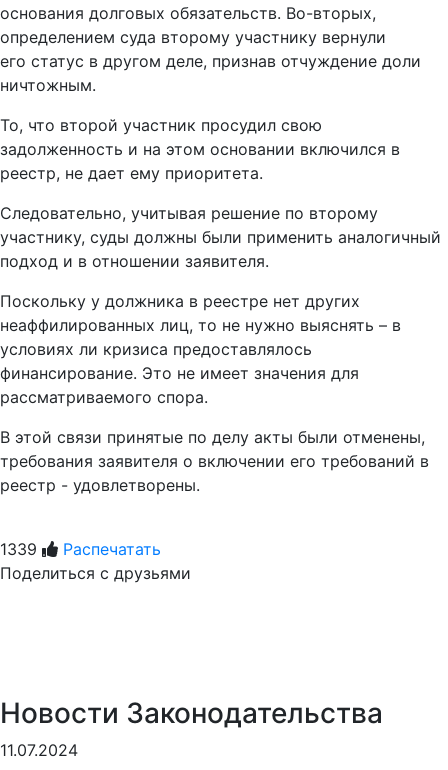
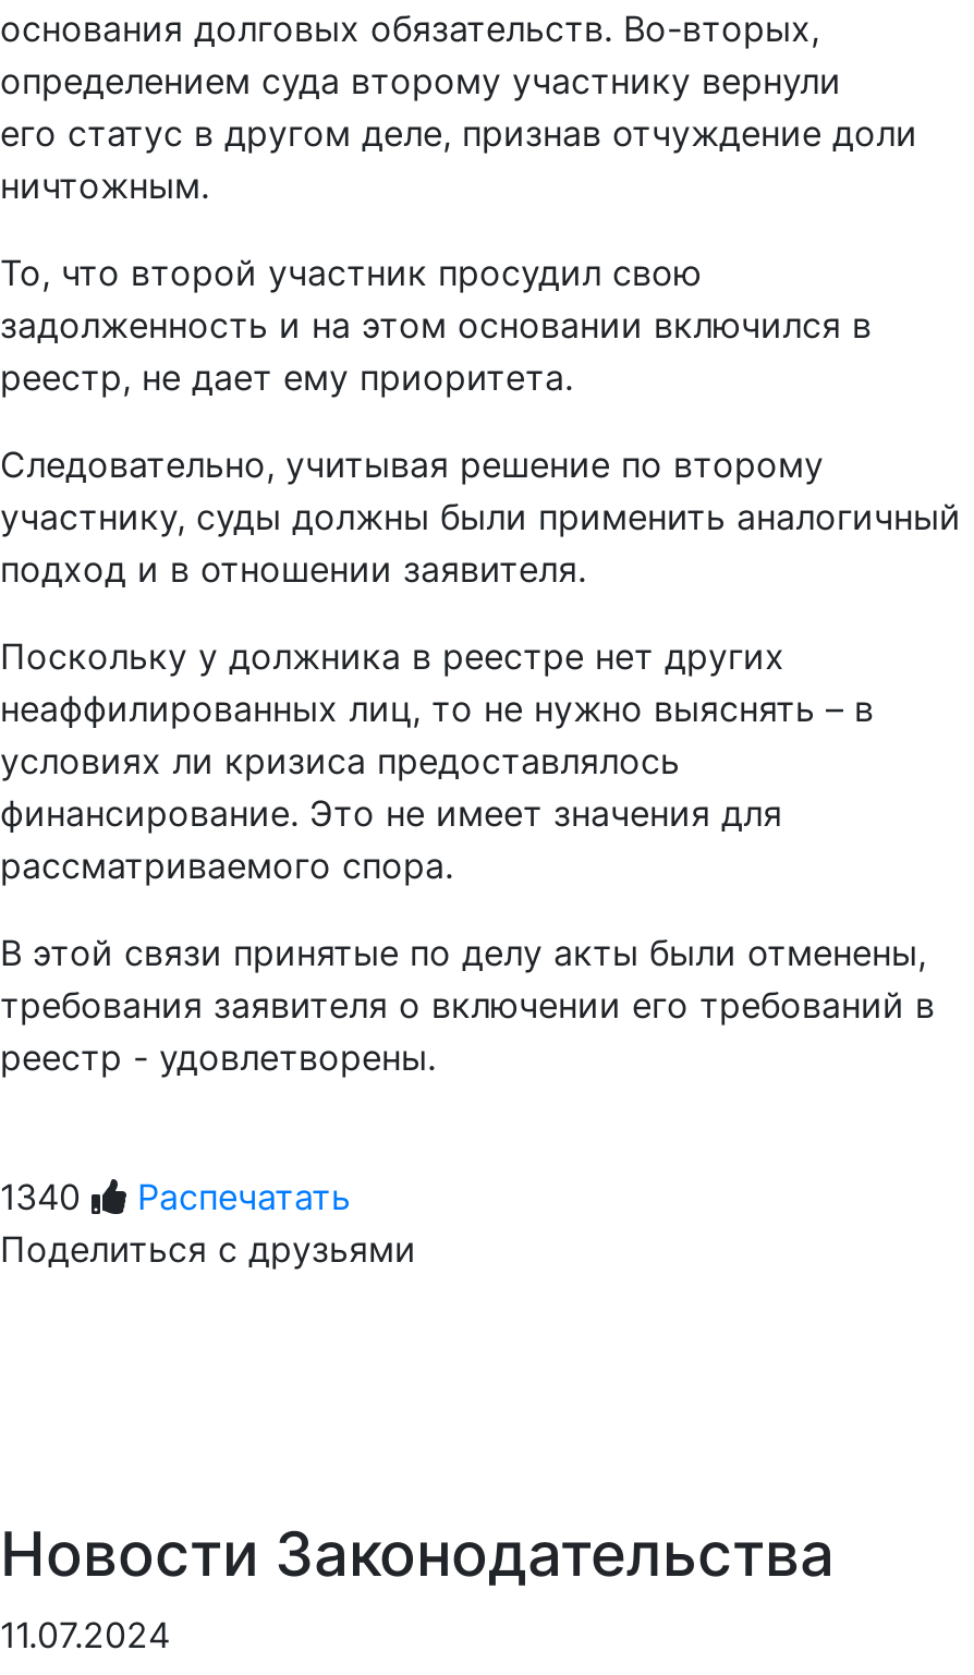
- 1339 Распечатать
+ 1340 Распечатать
